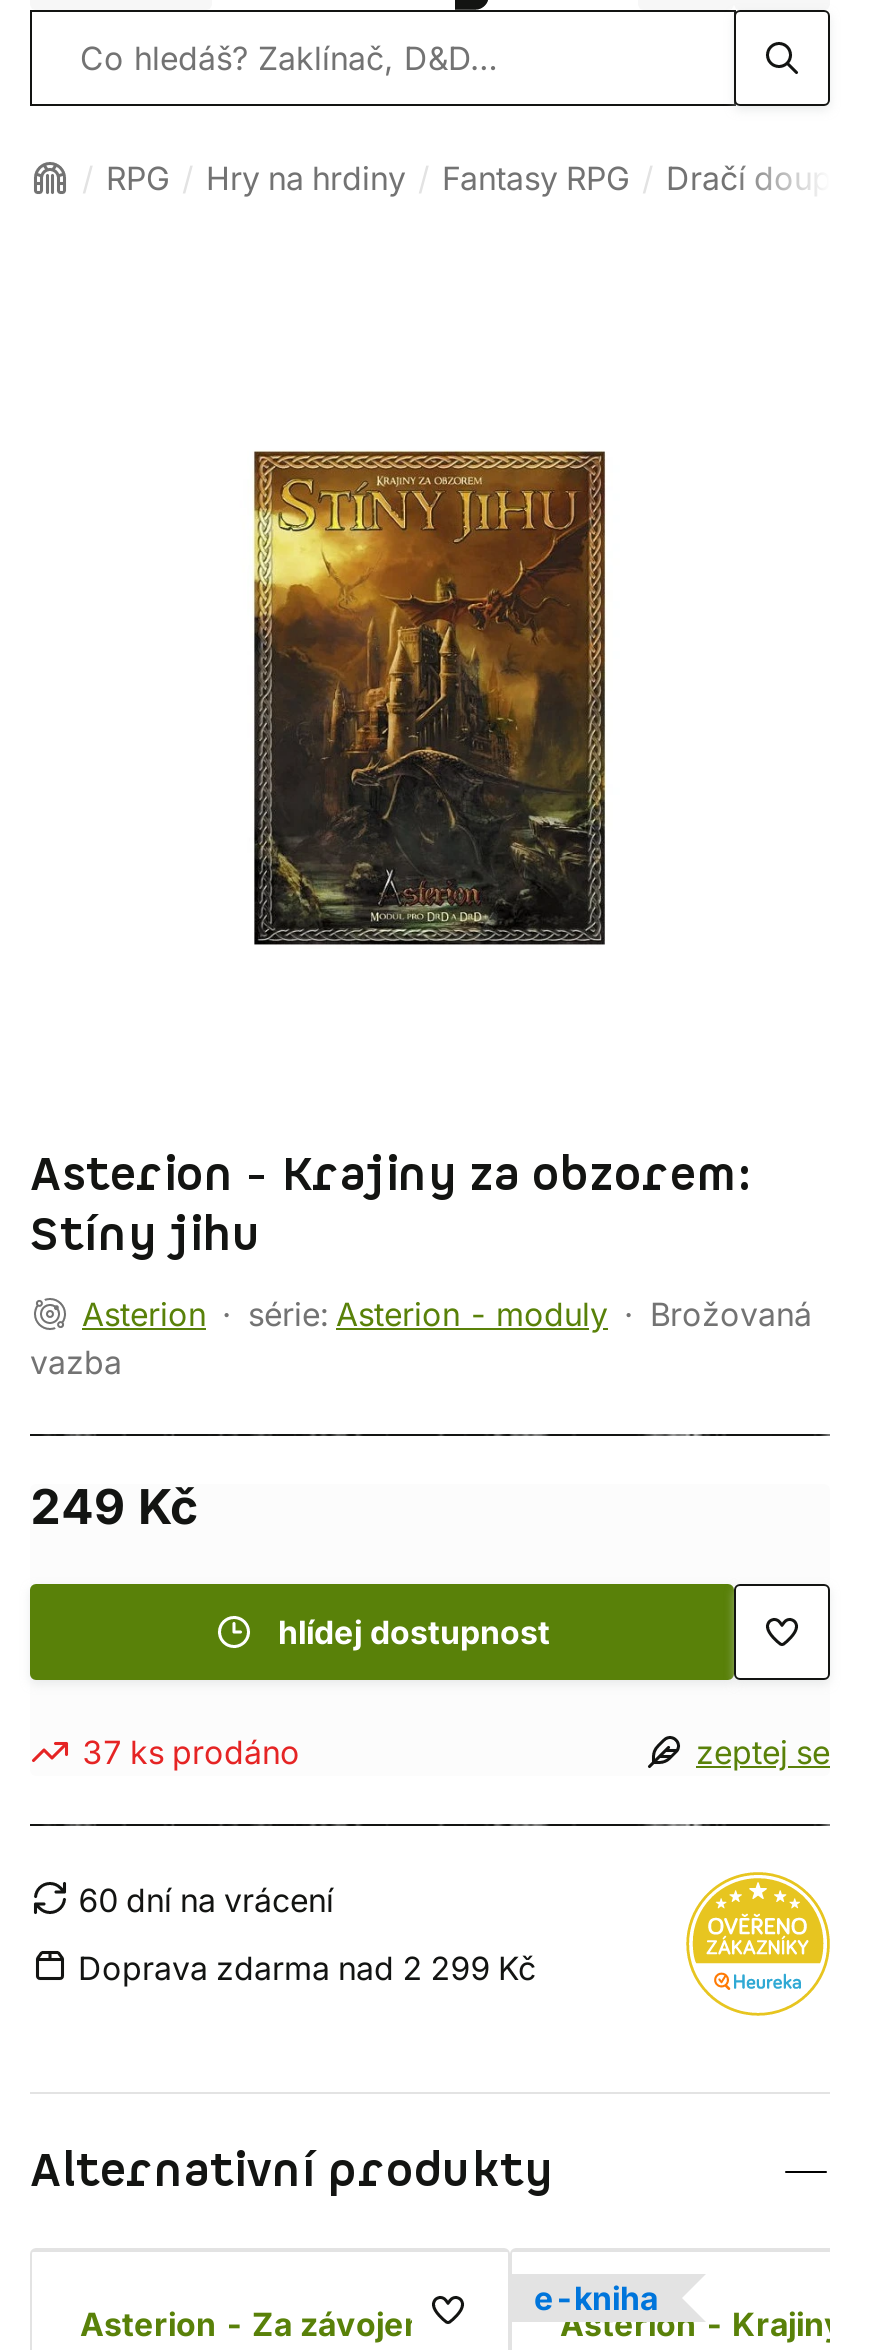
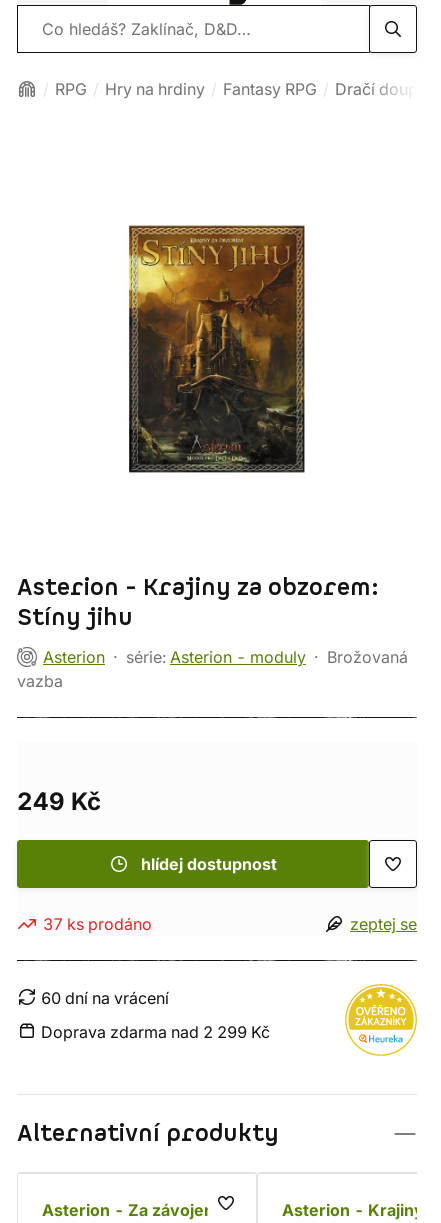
- e-kniha
